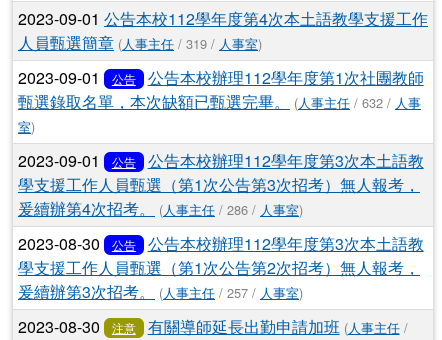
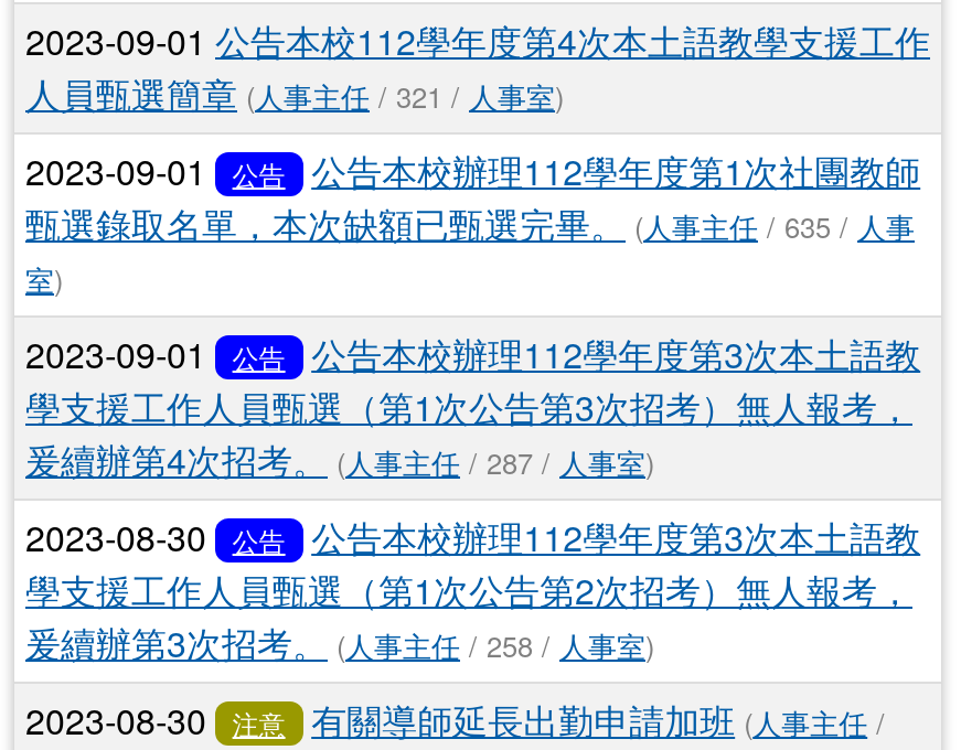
- 人員甄選簡章 (人事主任/ 319 /人事室)
+ 人員甄選簡章 (人事主任/ 321 /人事室)

- 甄選錄取名單，本次缺額已甄選完畢。 (人事主任/ 632 /人事
+ 甄選錄取名單，本次缺額已甄選完畢。 (人事主任/ 635 /人事

- 爰續辦第4次招考。 (人事主任/ 286 /人事室)
+ 爰續辦第4次招考。 (人事主任/ 287 /人事室)

- 爰續辦第3次招考。 (人事主任/ 257 /人事室)
+ 爰續辦第3次招考。 (人事主任/ 258 /人事室)
